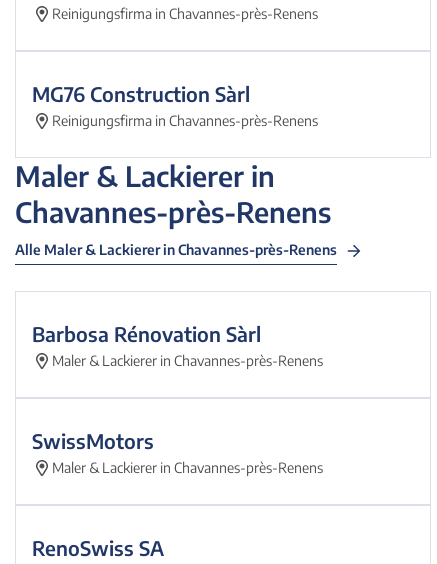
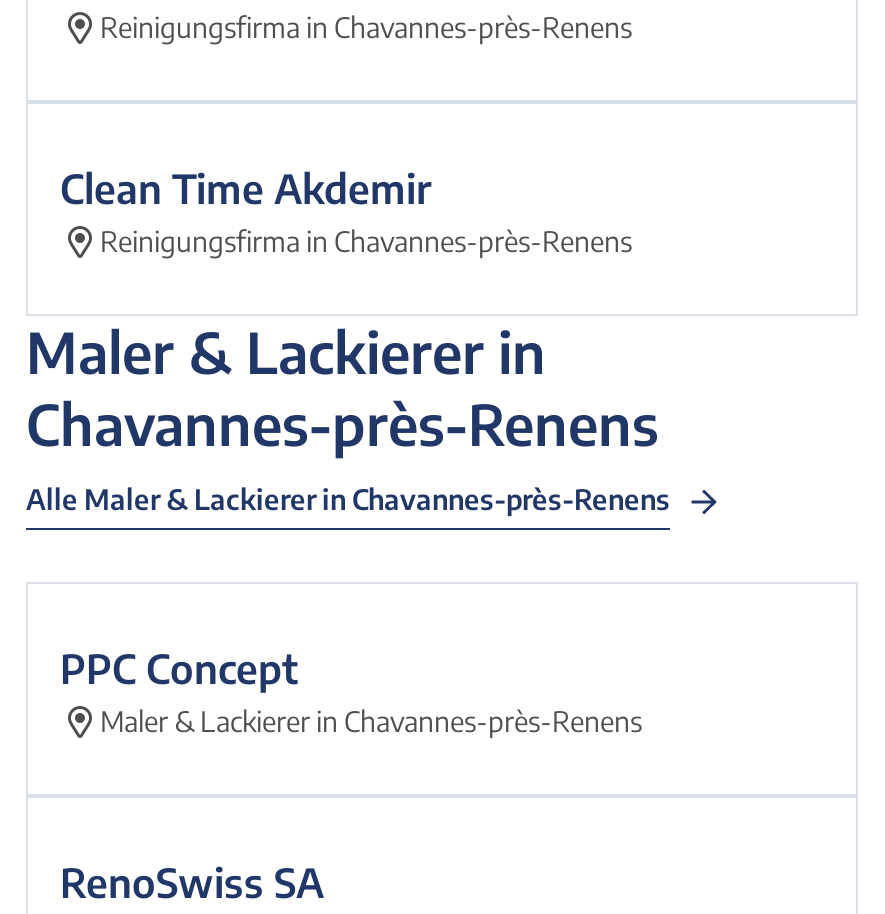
- MG76 Construction Sàrl
+ Clean Time Akdemir

- Barbosa Rénovation Sàrl
- Maler & Lackierer in Chavannes-près-Renens
- SwissMotors
+ PPC Concept
